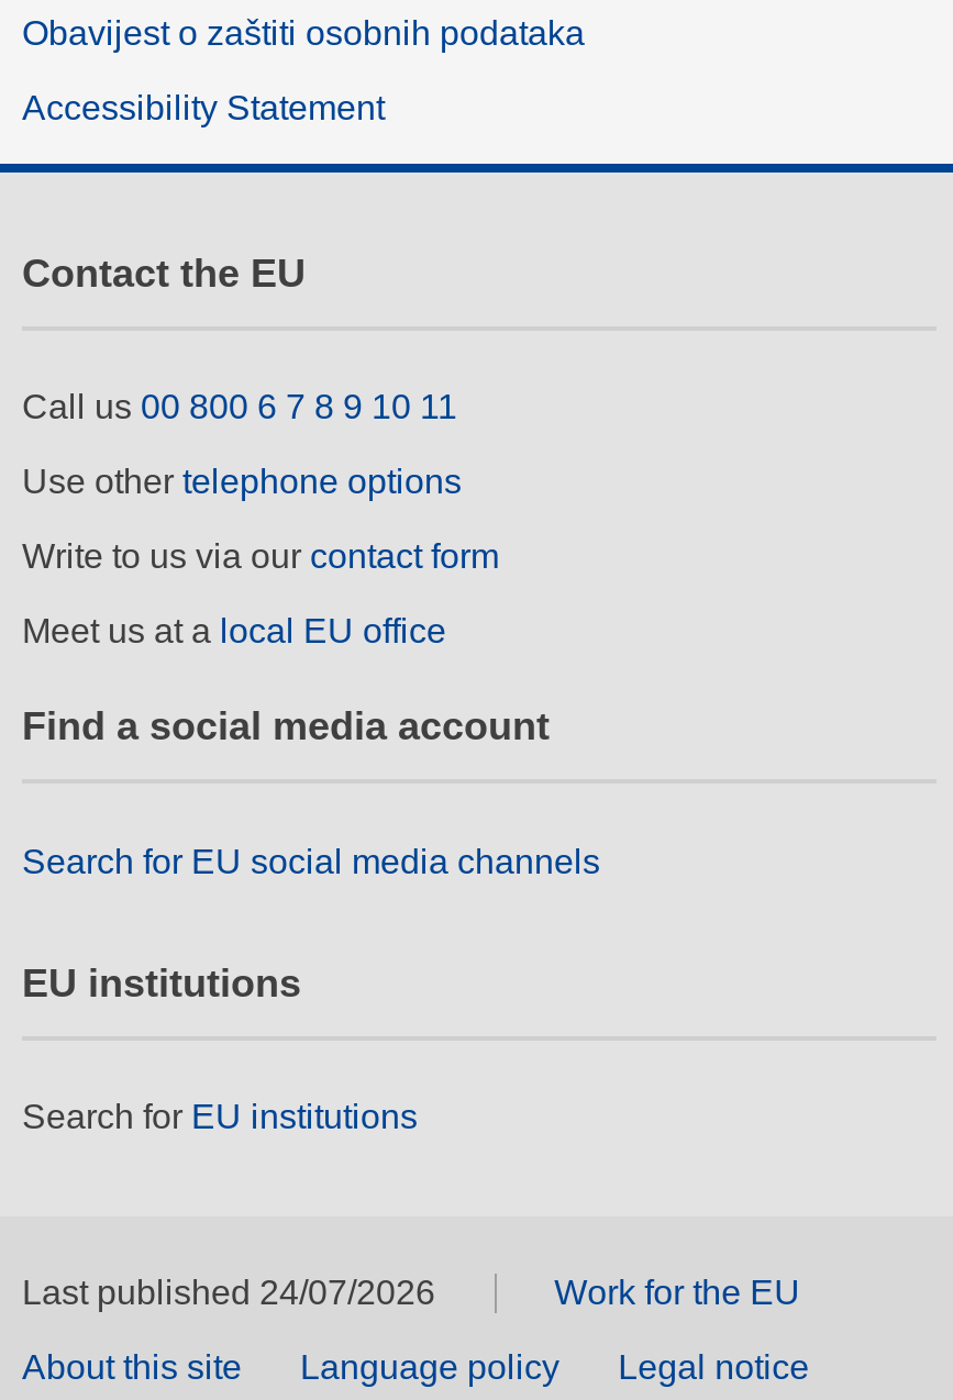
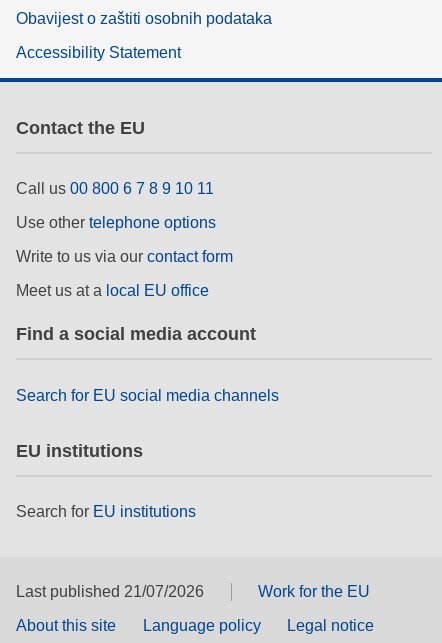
- Last published 24/07/2026
+ Last published 21/07/2026
